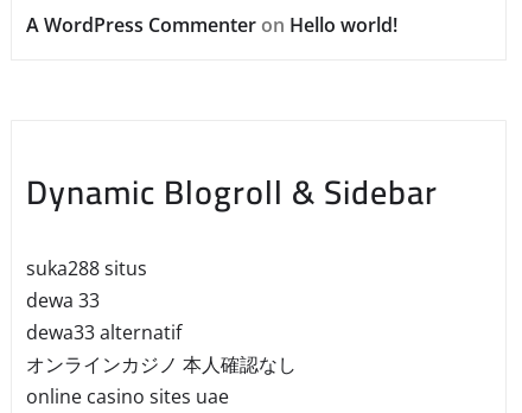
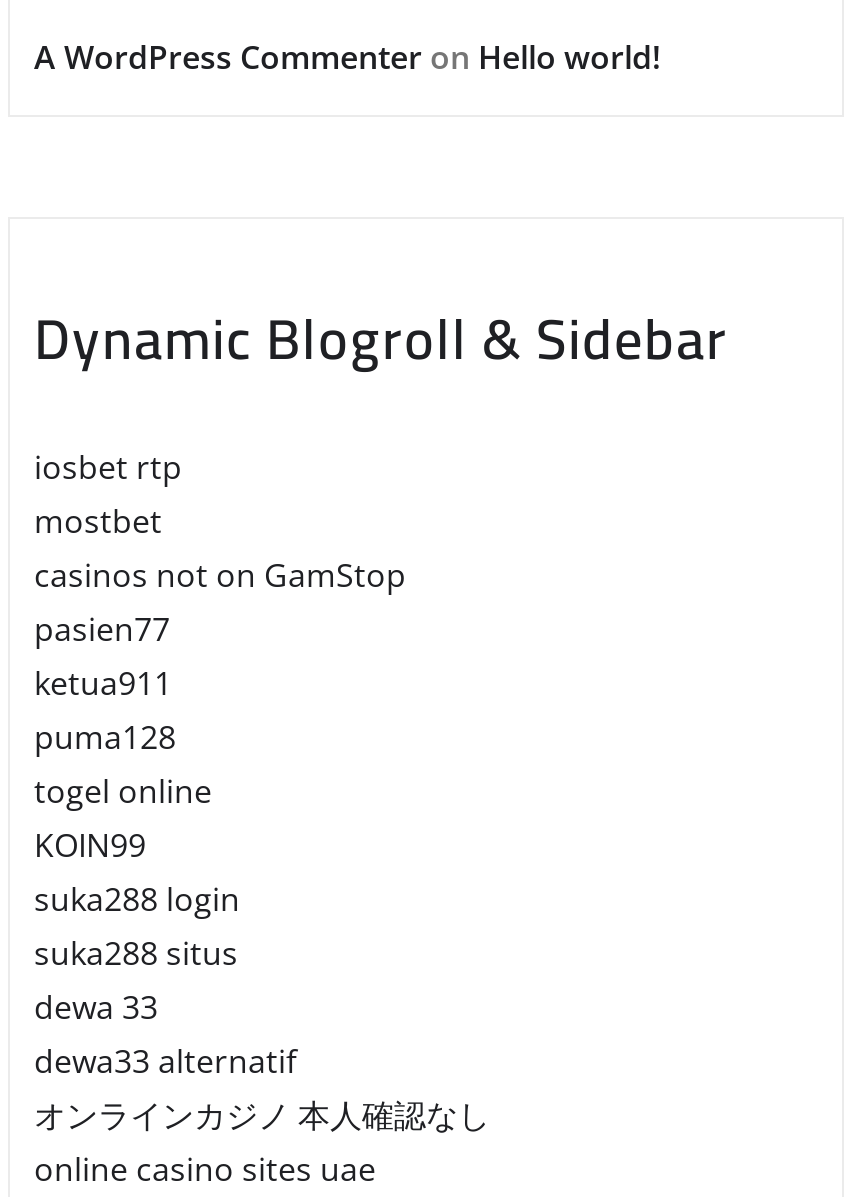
+ iosbet rtp
+ mostbet
+ casinos not on GamStop
+ pasien77
+ ketua911
+ puma128
+ togel online
+ KOIN99
+ suka288 login
